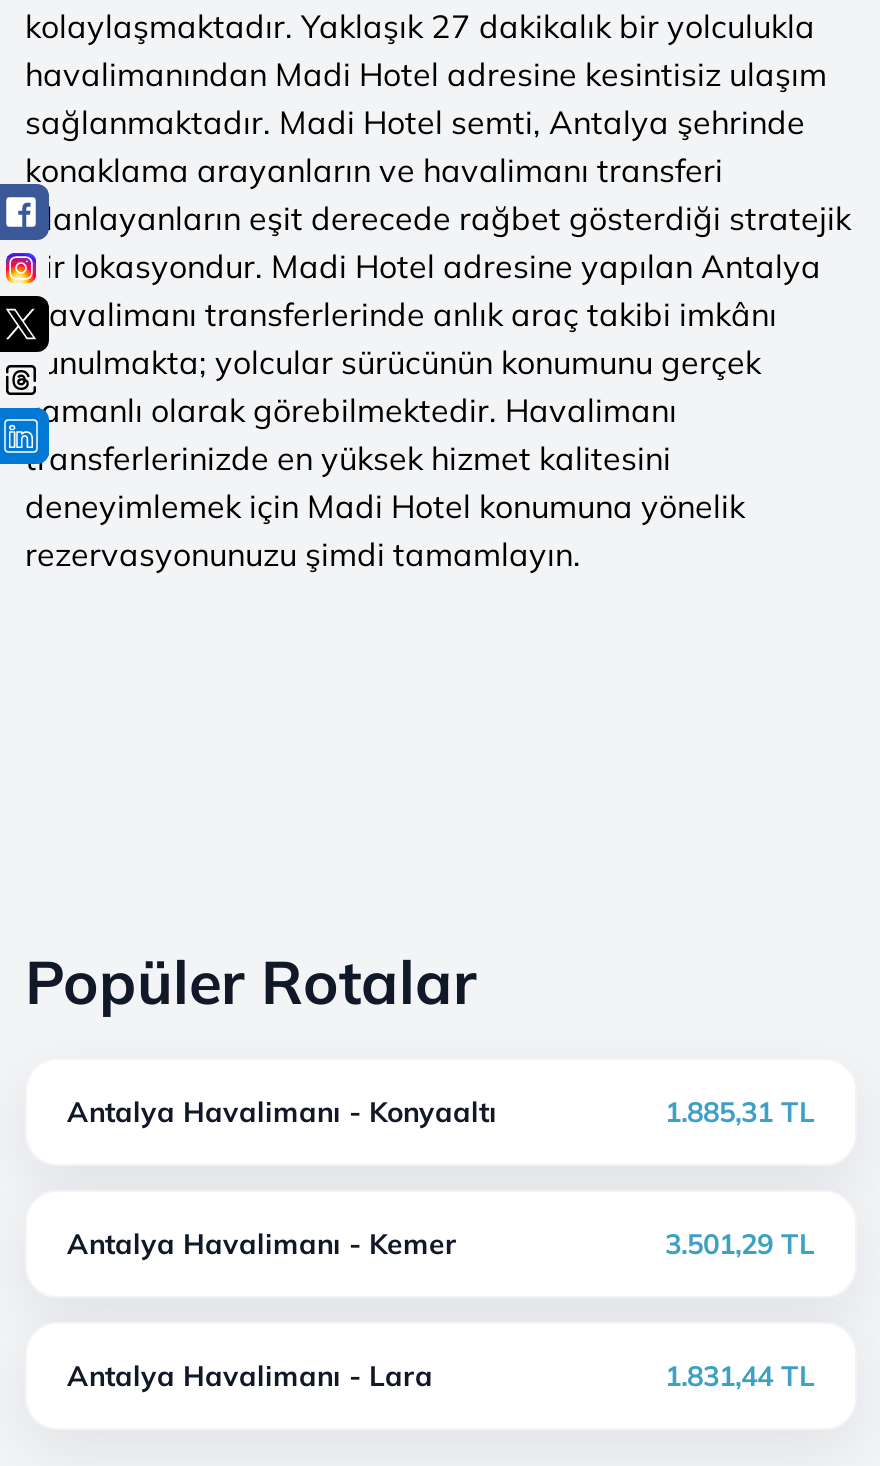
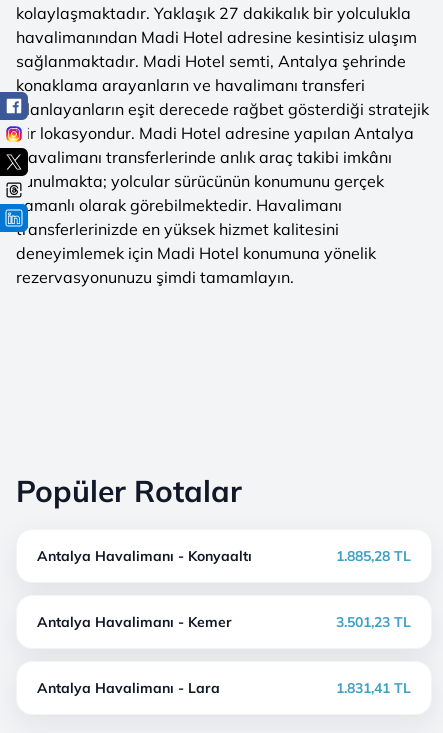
- 1.885,31 TL
+ 1.885,28 TL

- 3.501,29 TL
+ 3.501,23 TL

- 1.831,44 TL
+ 1.831,41 TL
